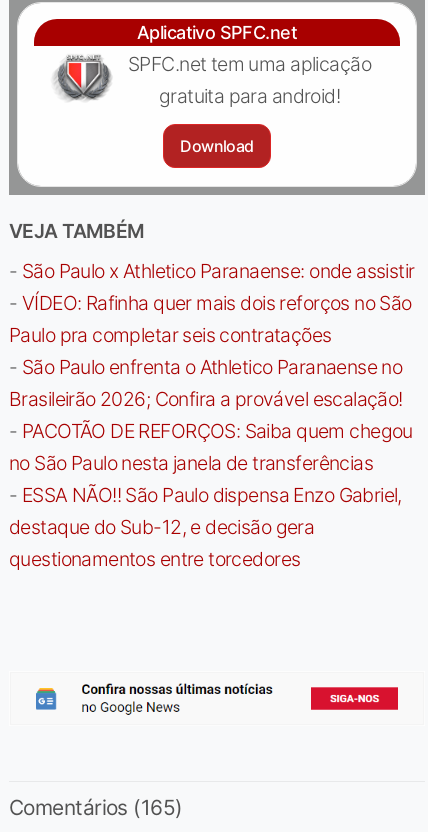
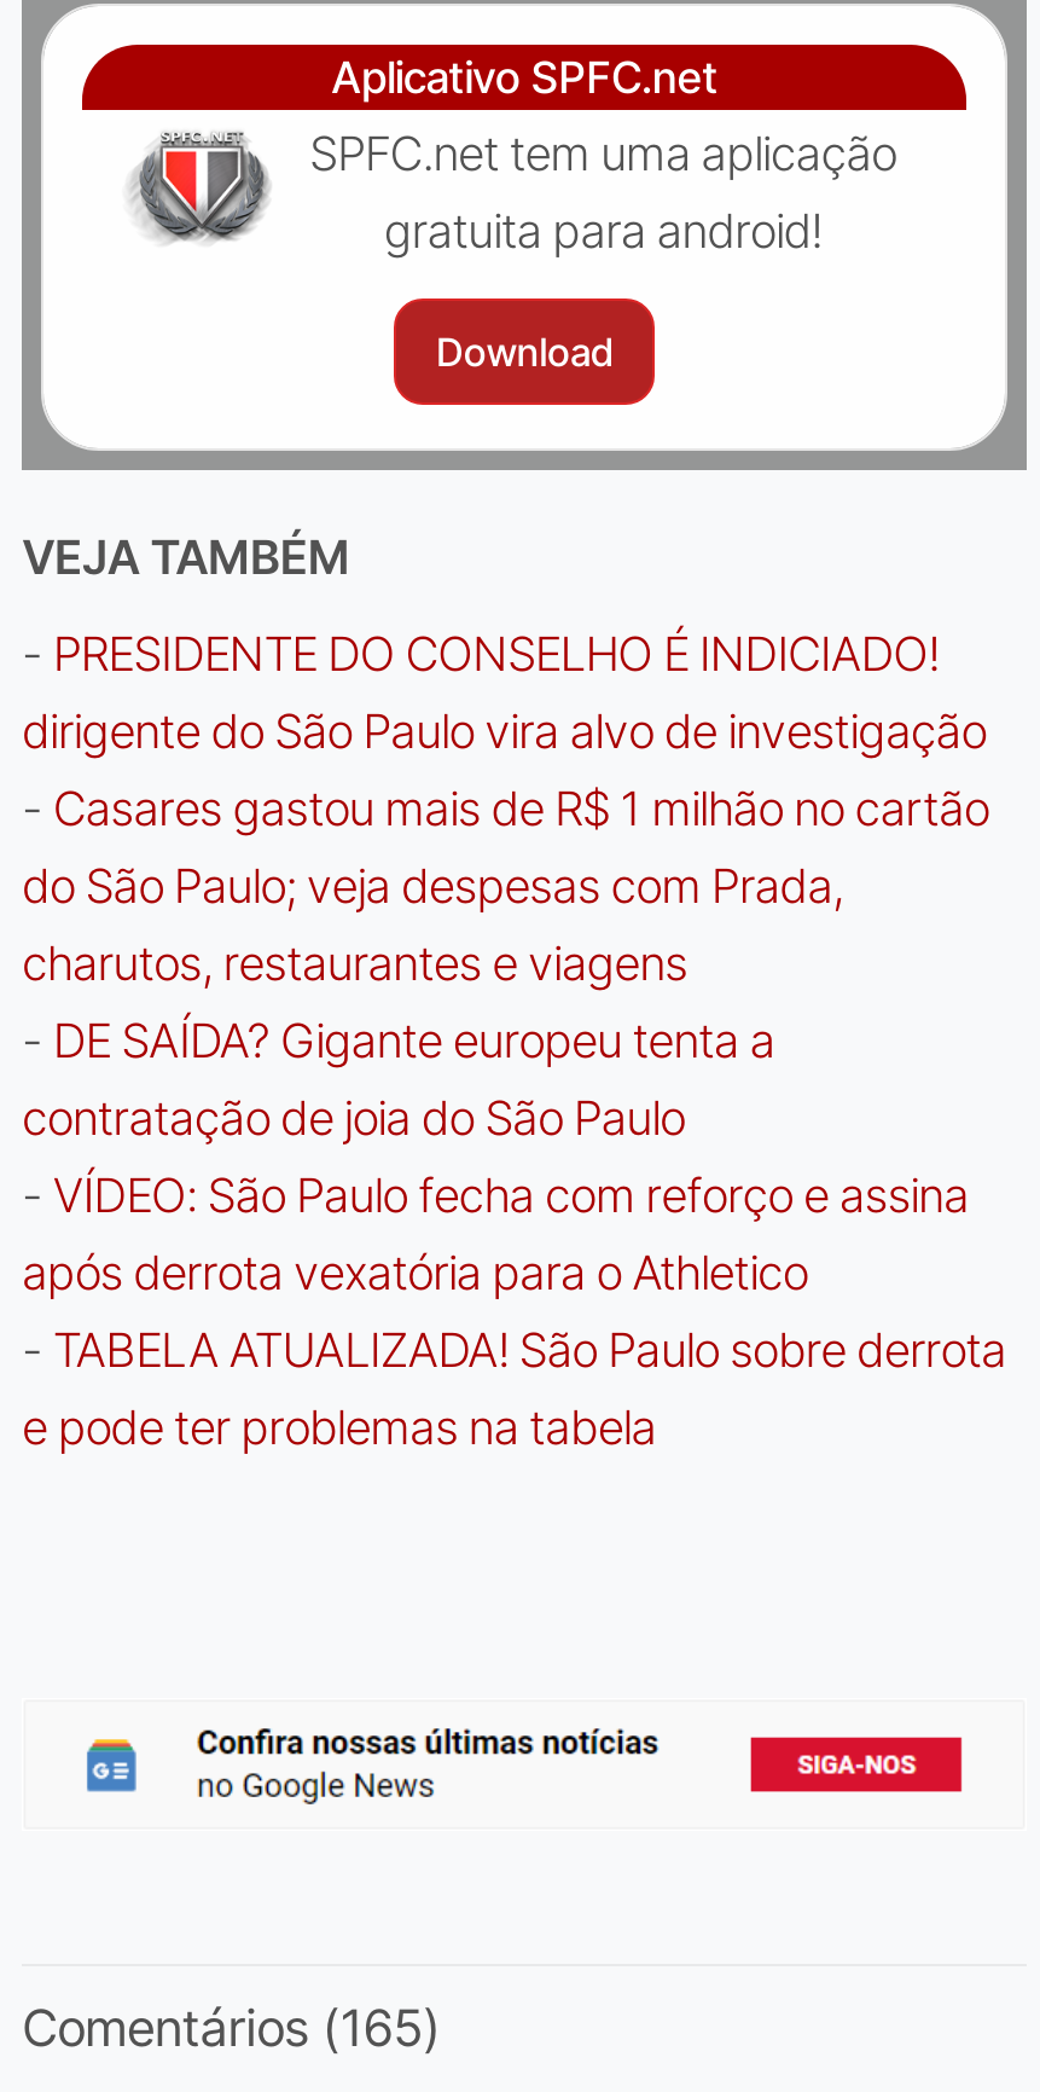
- - São Paulo x Athletico Paranaense: onde assistir
- - VÍDEO: Rafinha quer mais dois reforços no São
- Paulo pra completar seis contratações
- - São Paulo enfrenta o Athletico Paranaense no
- Brasileirão 2026; Confira a provável escalação!
- - PACOTÃO DE REFORÇOS: Saiba quem chegou
- no São Paulo nesta janela de transferências
- - ESSA NÃO!! São Paulo dispensa Enzo Gabriel,
- destaque do Sub-12, e decisão gera
- questionamentos entre torcedores
+ - PRESIDENTE DO CONSELHO É INDICIADO!
+ dirigente do São Paulo vira alvo de investigação
+ - Casares gastou mais de R$ 1 milhão no cartão
+ do São Paulo; veja despesas com Prada,
+ charutos, restaurantes e viagens
+ - DE SAÍDA? Gigante europeu tenta a
+ contratação de joia do São Paulo
+ - VÍDEO: São Paulo fecha com reforço e assina
+ após derrota vexatória para o Athletico
+ - TABELA ATUALIZADA! São Paulo sobre derrota
+ e pode ter problemas na tabela
